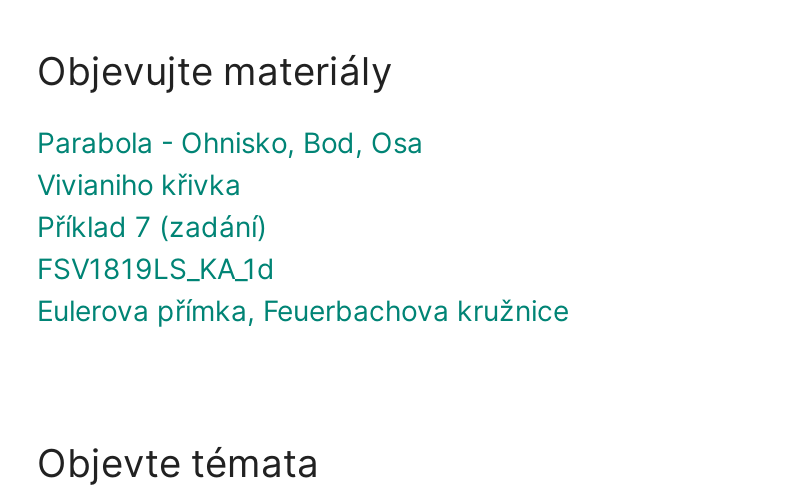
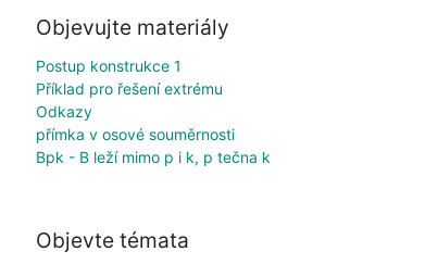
- Parabola - Ohnisko, Bod, Osa
- Vivianiho křivka
- Příklad 7 (zadání)
- FSV1819LS_KA_1d
- Eulerova přímka, Feuerbachova kružnice
+ Postup konstrukce 1
+ Příklad pro řešení extrému
+ Odkazy
+ přímka v osové souměrnosti
+ Bpk - B leží mimo p i k, p tečna k
